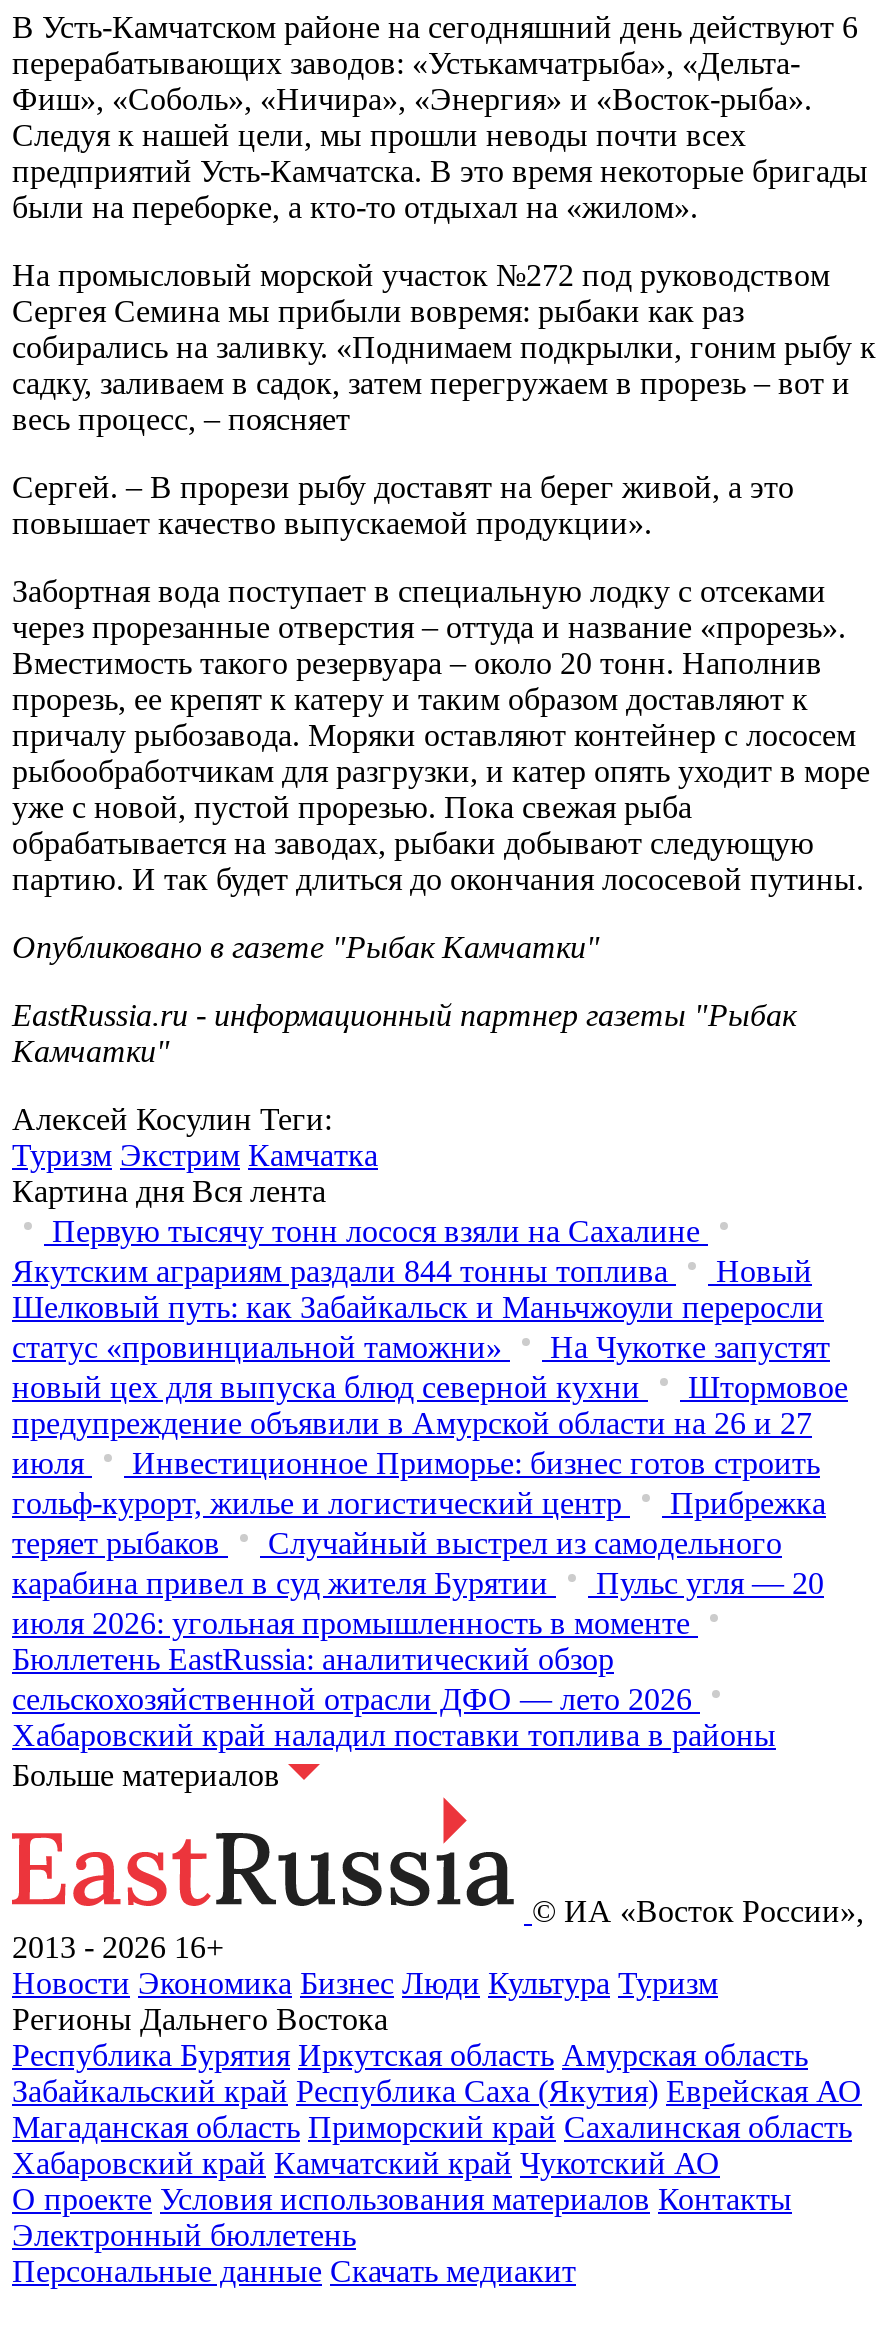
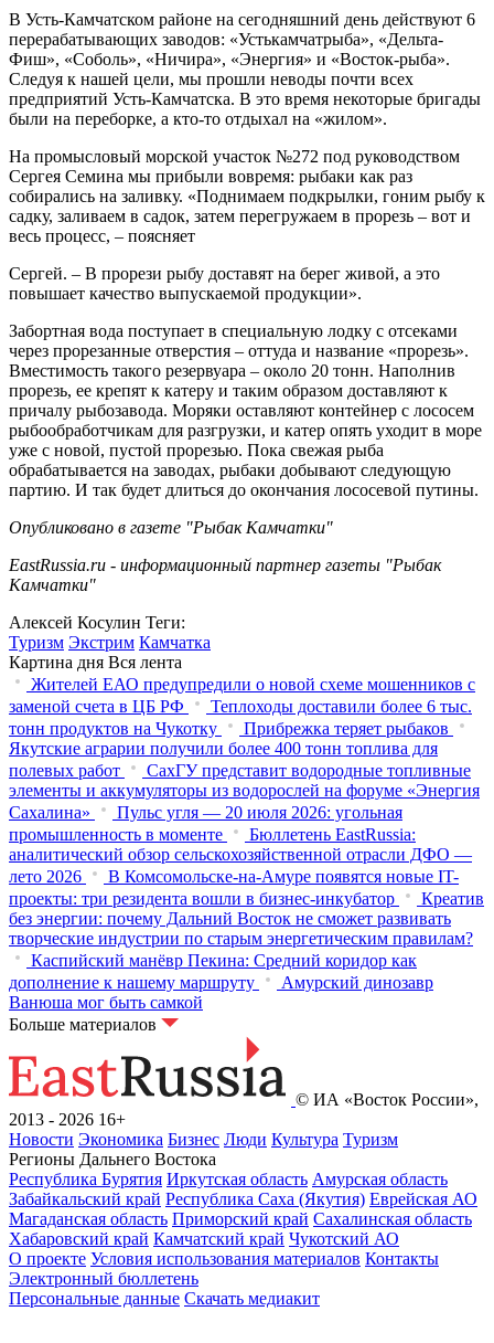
- Первую тысячу тонн лосося взяли на Сахалине
- Якутским аграриям раздали 844 тонны топлива
- Новый
- Шелковый путь: как Забайкальск и Маньчжоули переросли
- статус «провинциальной таможни»
- На Чукотке запустят
- новый цех для выпуска блюд северной кухни
- Штормовое
- предупреждение объявили в Амурской области на 26 и 27
- июля
- Инвестиционное Приморье: бизнес готов строить
- гольф-курорт, жилье и логистический центр
- Прибрежка
- теряет рыбаков
- Случайный выстрел из самодельного
- карабина привел в суд жителя Бурятии
- Пульс угля — 20
- июля 2026: угольная промышленность в моменте
- Бюллетень EastRussia: аналитический обзор
- сельскохозяйственной отрасли ДФО — лето 2026
- Хабаровский край наладил поставки топлива в районы
+ Жителей ЕАО предупредили о новой схеме мошенников с
+ заменой счета в ЦБ РФ
+ Теплоходы доставили более 6 тыс.
+ тонн продуктов на Чукотку
+ Прибрежка теряет рыбаков
+ Якутские аграрии получили более 400 тонн топлива для
+ полевых работ
+ СахГУ представит водородные топливные
+ элементы и аккумуляторы из водорослей на форуме «Энергия
+ Сахалина»
+ Пульс угля — 20 июля 2026: угольная
+ промышленность в моменте
+ Бюллетень EastRussia:
+ аналитический обзор сельскохозяйственной отрасли ДФО —
+ лето 2026
+ В Комсомольске-на-Амуре появятся новые IT-
+ проекты: три резидента вошли в бизнес-инкубатор
+ Креатив
+ без энергии: почему Дальний Восток не сможет развивать
+ творческие индустрии по старым энергетическим правилам?
+ Каспийский манёвр Пекина: Средний коридор как
+ дополнение к нашему маршруту
+ Амурский динозавр
+ Ванюша мог быть самкой
